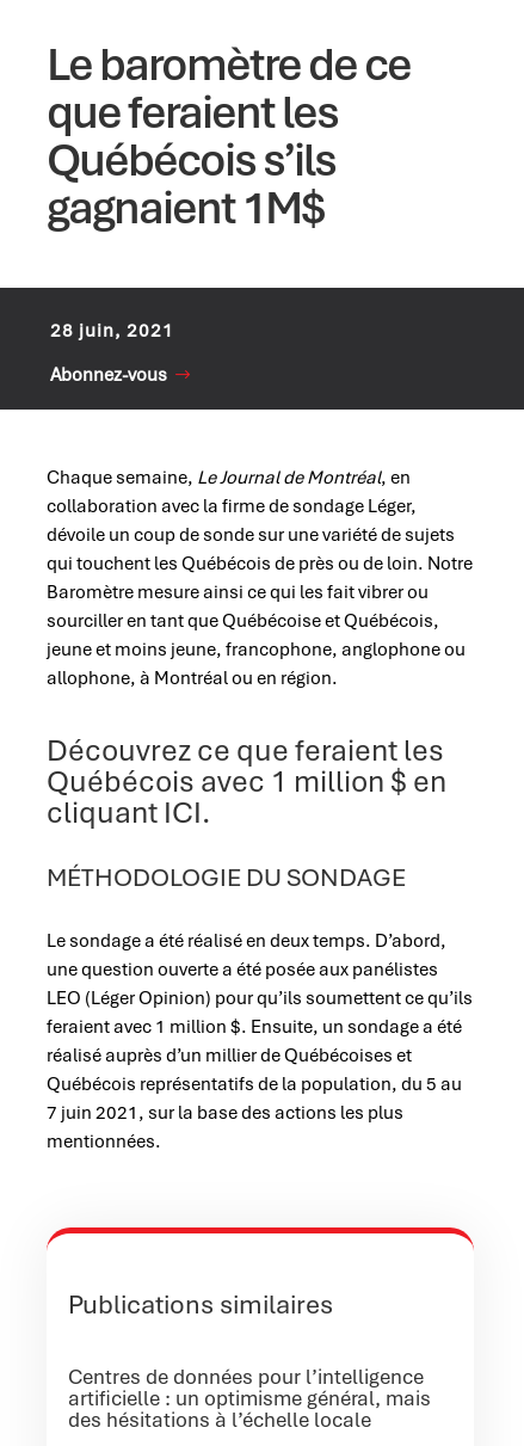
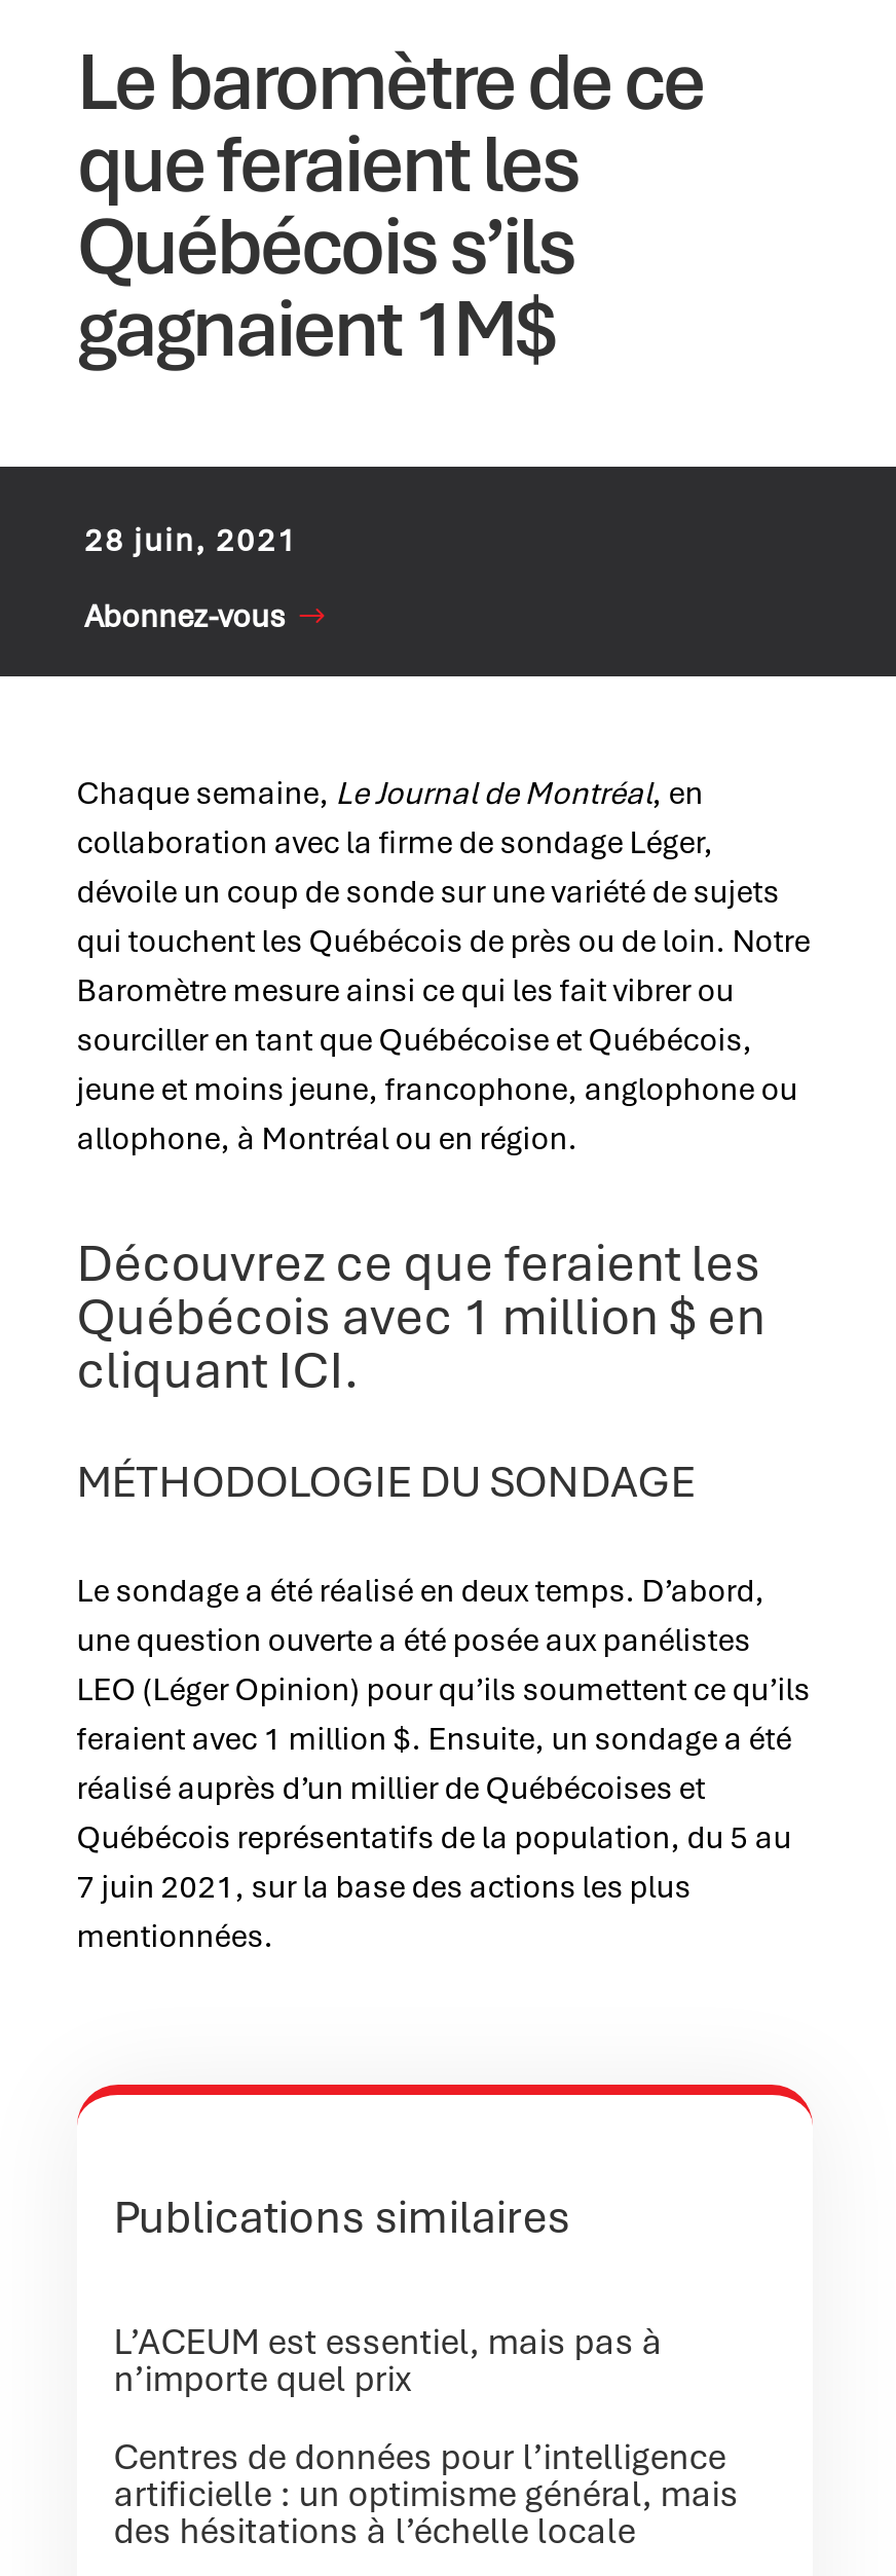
+ L’ACEUM est essentiel, mais pas à
+ n’importe quel prix
